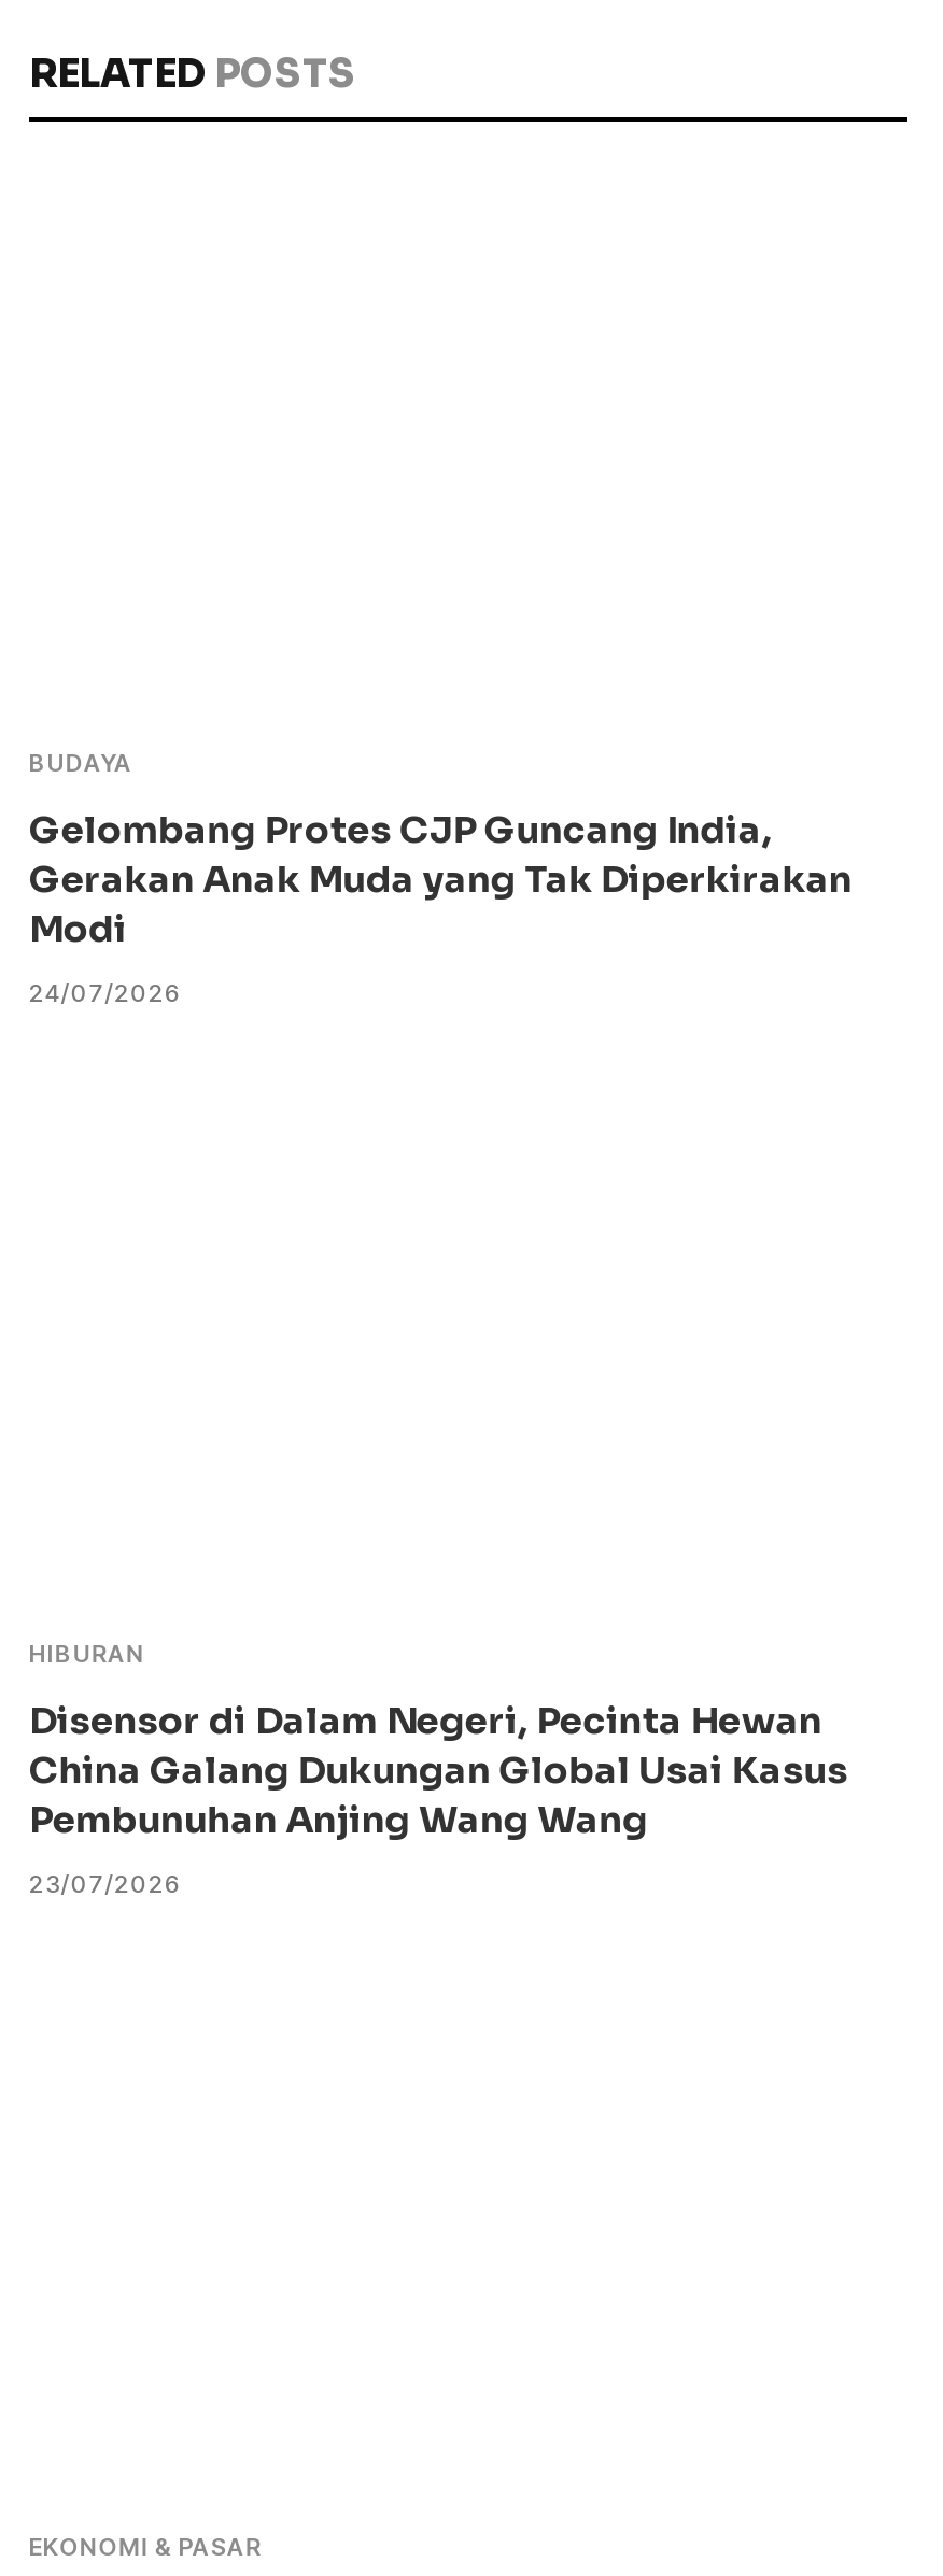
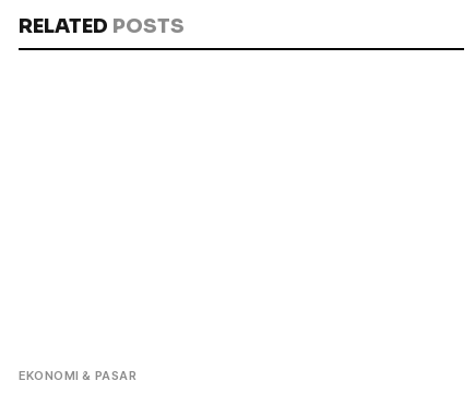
- BUDAYA
- Gelombang Protes CJP Guncang India,
- Gerakan Anak Muda yang Tak Diperkirakan
- Modi
- 24/07/2026

- HIBURAN
- Disensor di Dalam Negeri, Pecinta Hewan
- China Galang Dukungan Global Usai Kasus
- Pembunuhan Anjing Wang Wang
- 23/07/2026
